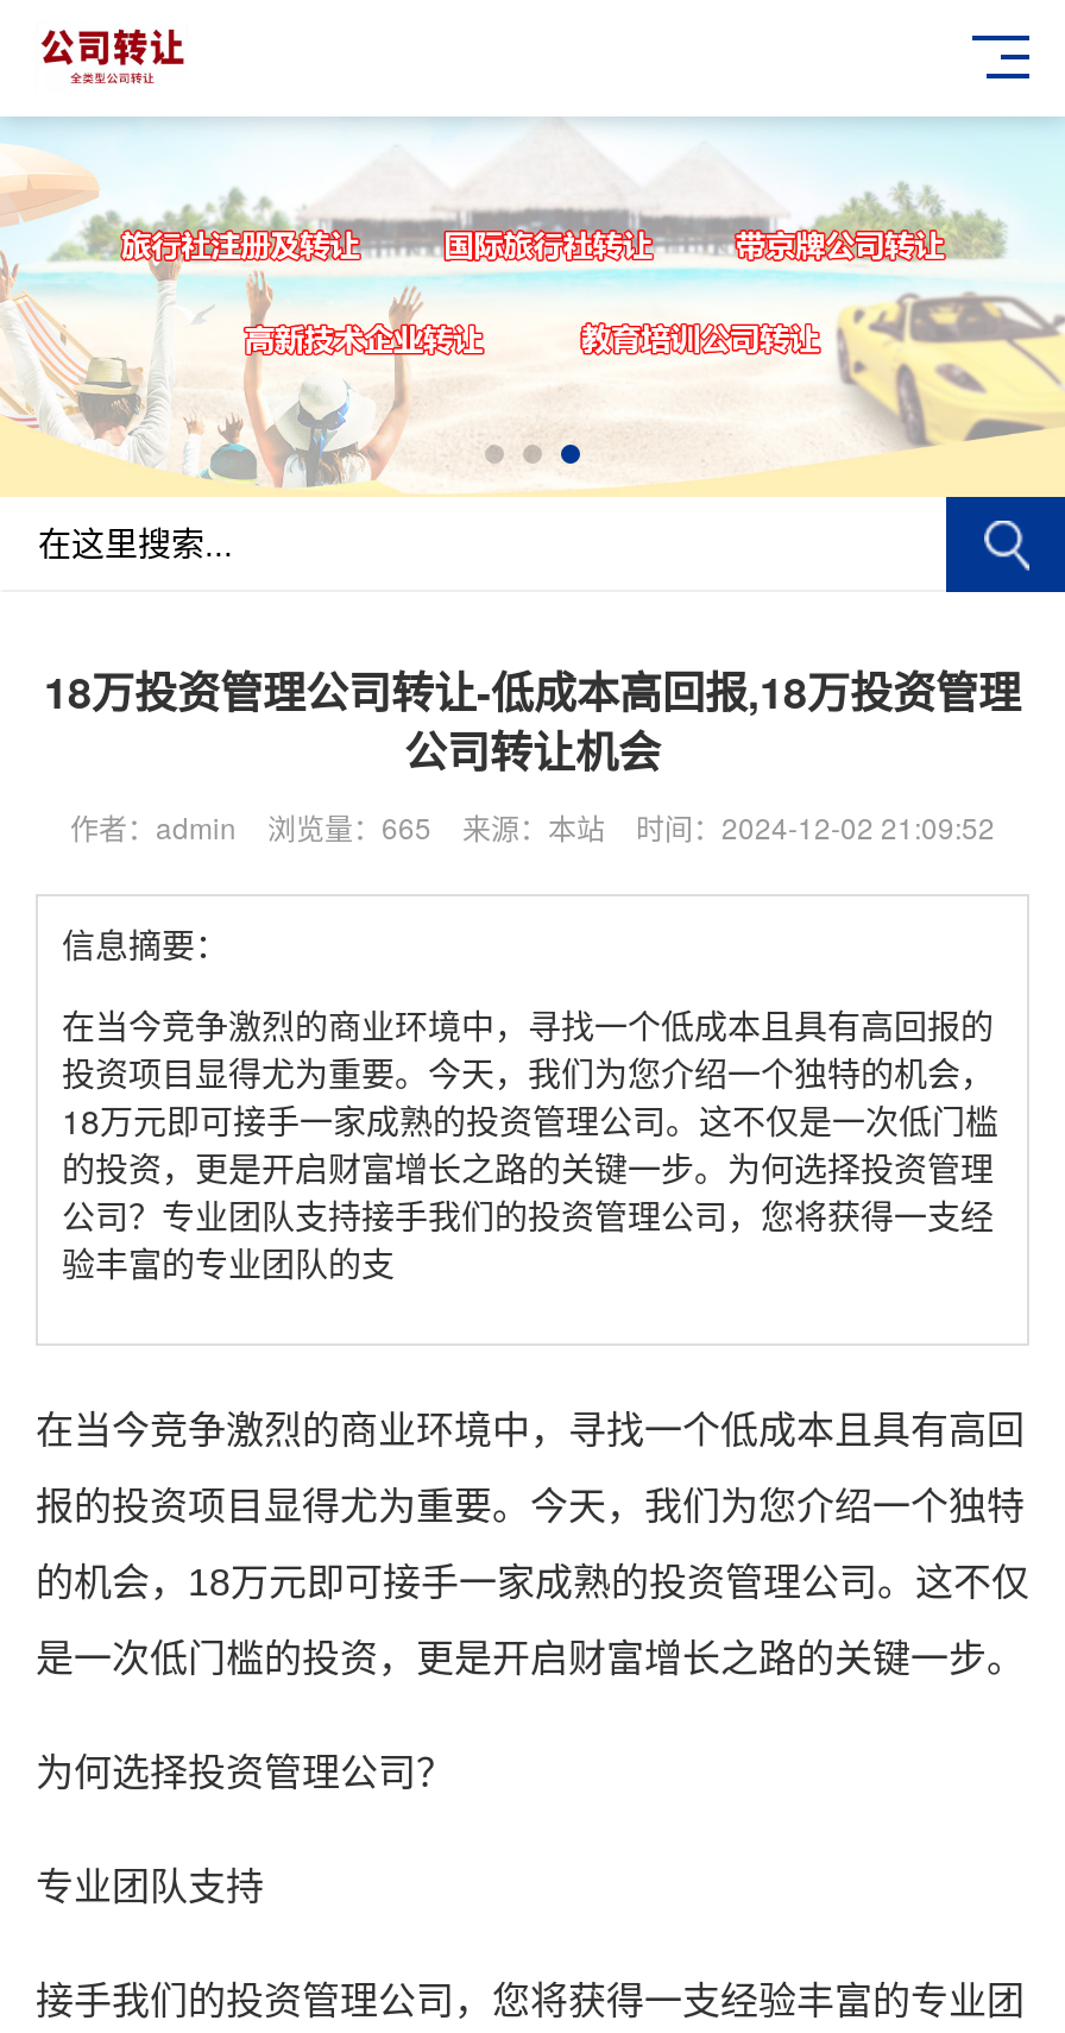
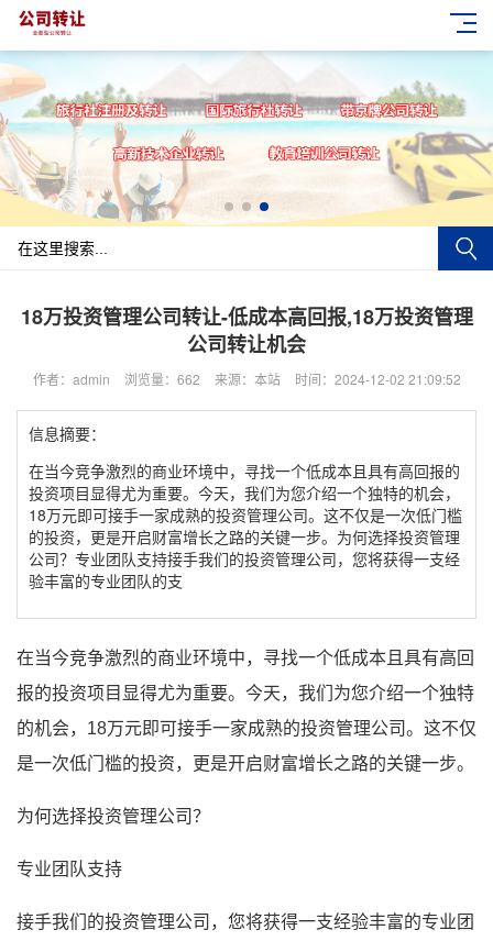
- 作者：admin 浏览量：665 来源：本站 时间：2024-12-02 21:09:52
+ 作者：admin 浏览量：662 来源：本站 时间：2024-12-02 21:09:52
